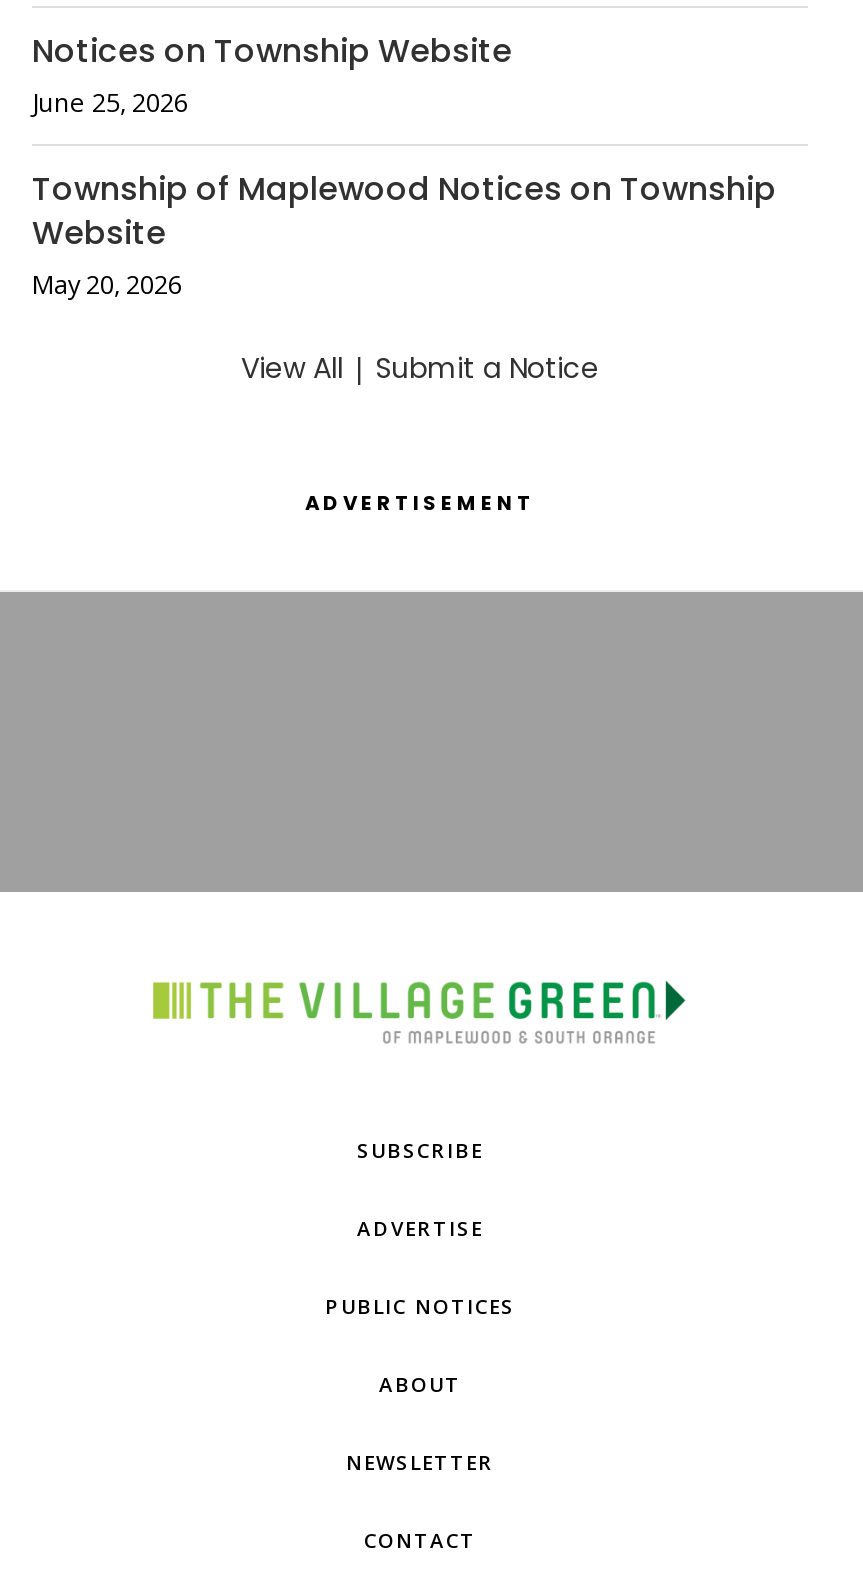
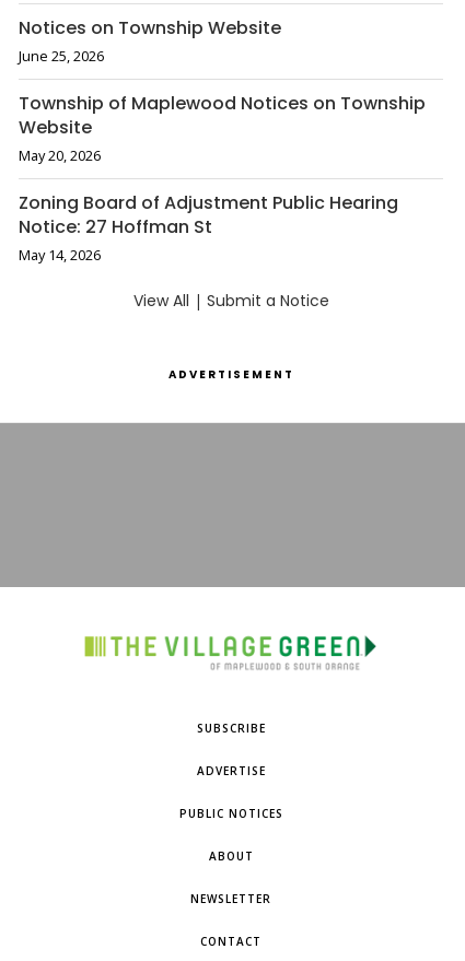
+ Zoning Board of Adjustment Public Hearing
+ Notice: 27 Hoffman St
+ May 14, 2026
